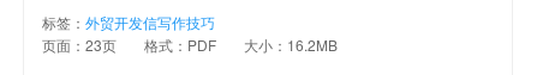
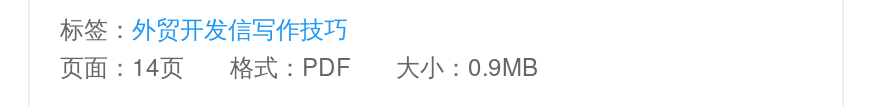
- 页面：23页
+ 页面：14页

- 大小：16.2MB
+ 大小：0.9MB
